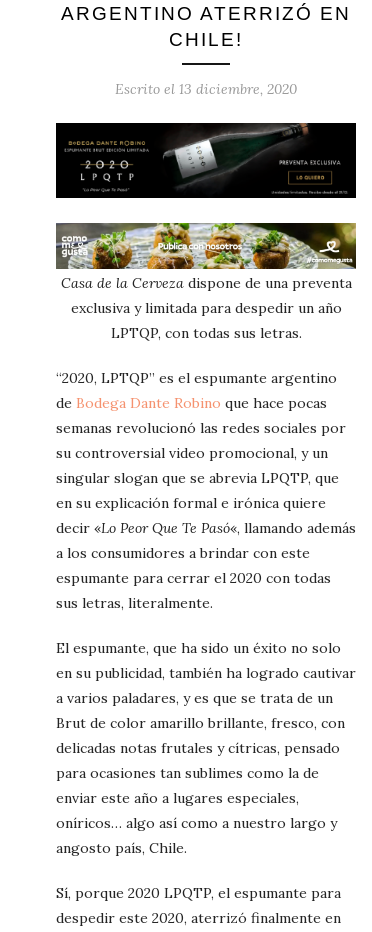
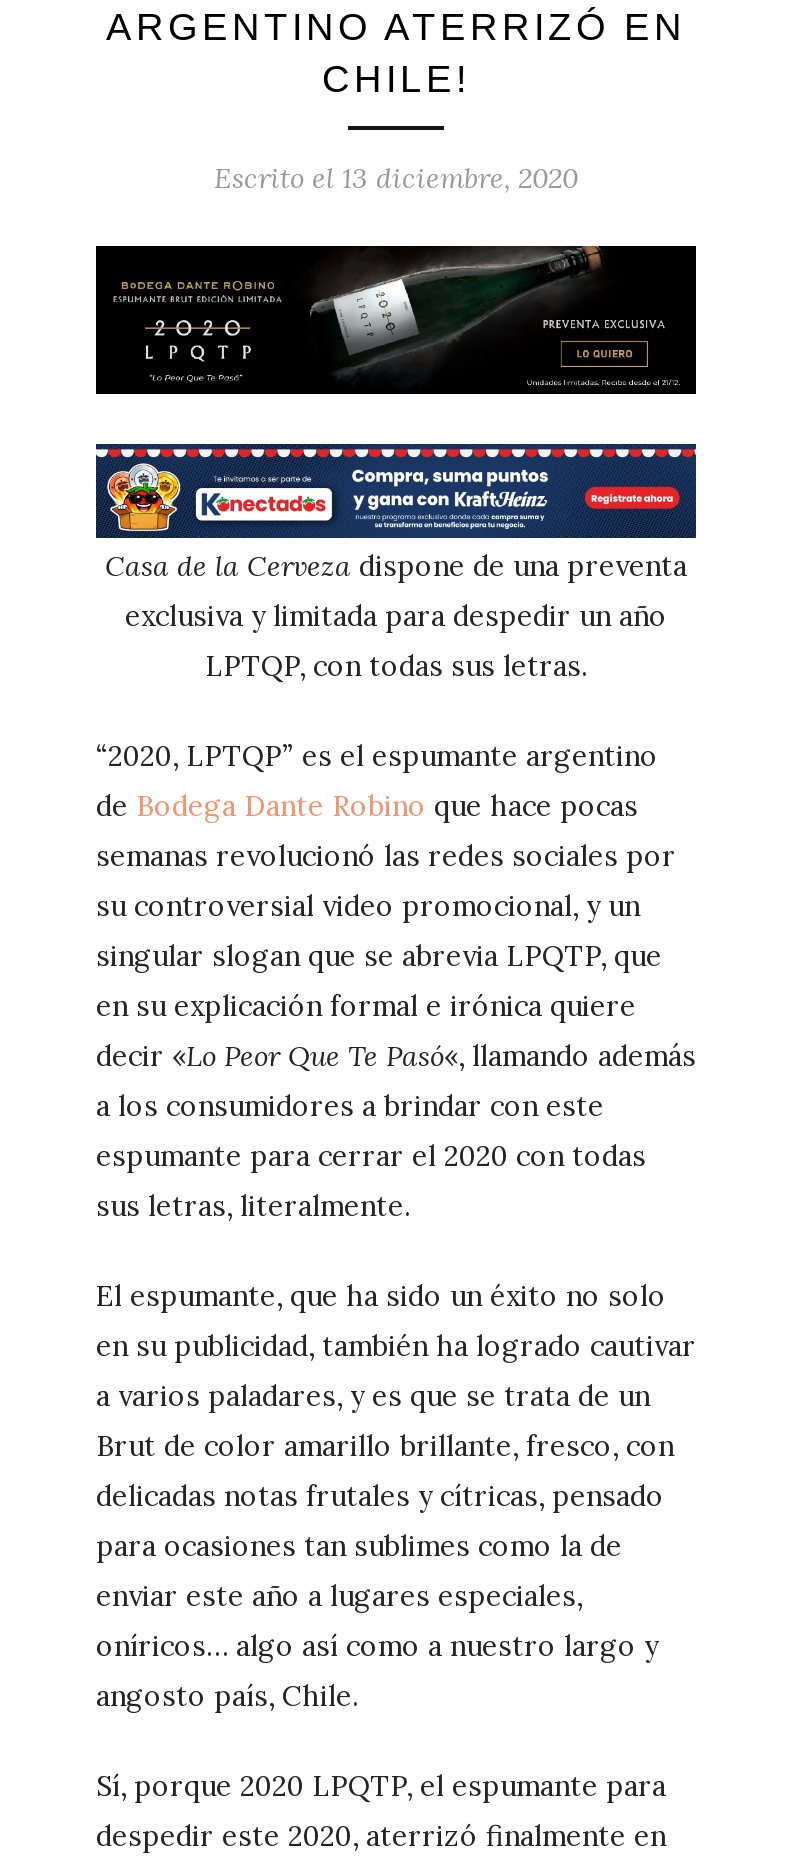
- [image]
+ [image]
